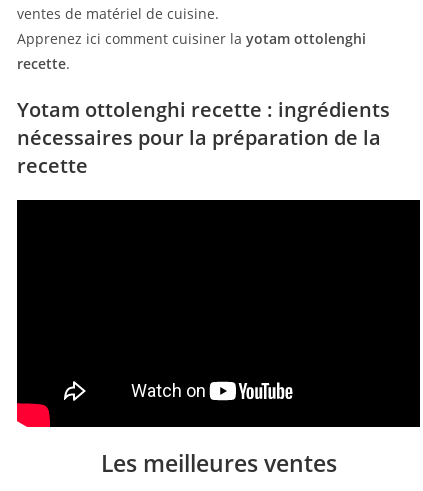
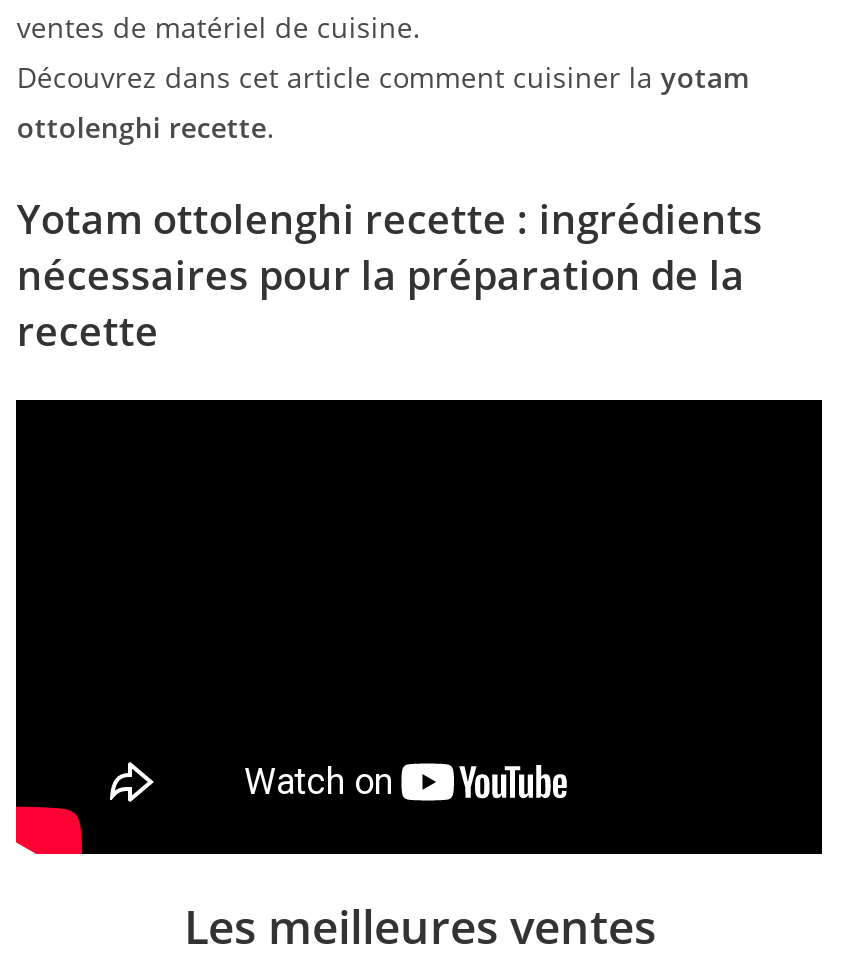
- Apprenez ici comment cuisiner la yotam ottolenghi
- recette.
+ Découvrez dans cet article comment cuisiner la yotam
+ ottolenghi recette.
